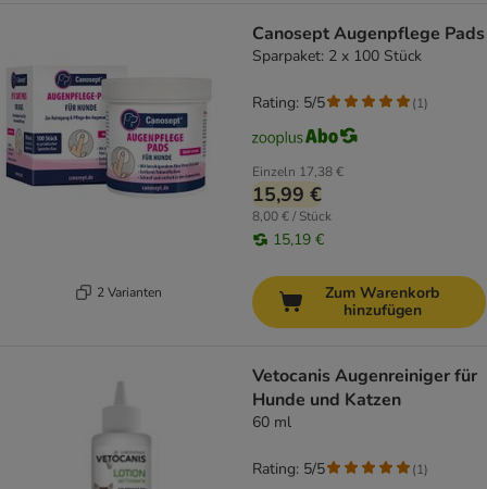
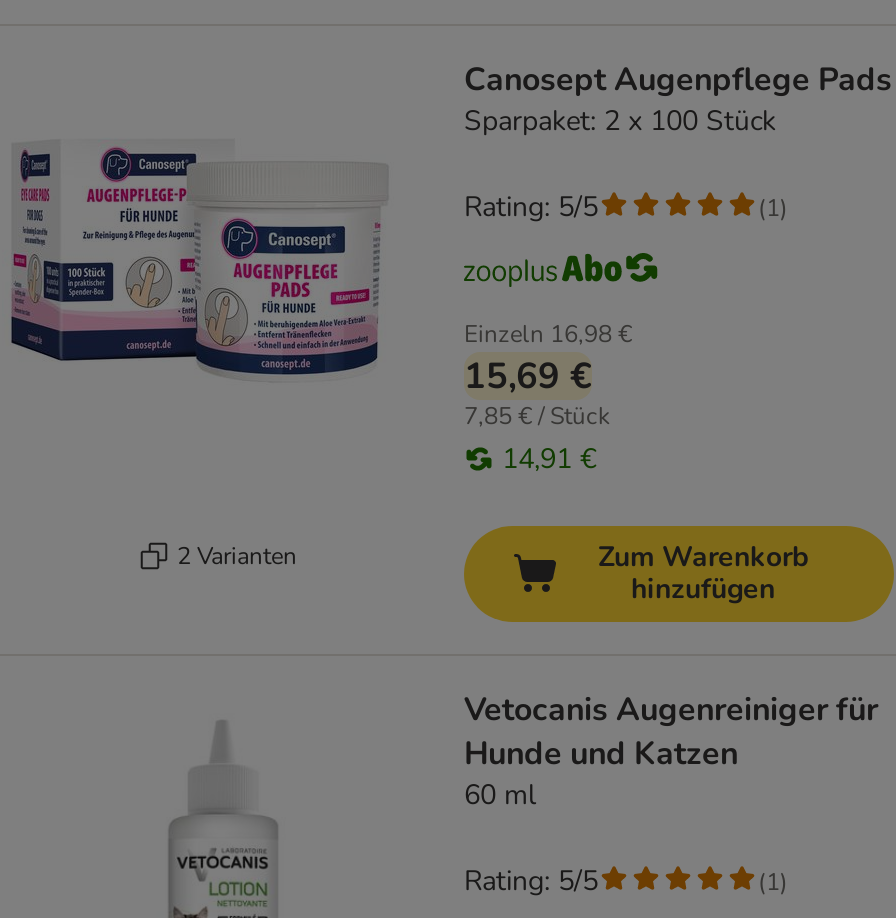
- Einzeln 17,38 €
+ Einzeln 16,98 €

- 15,99 €
+ 15,69 €

- 8,00 € / Stück
+ 7,85 € / Stück

- 15,19 €
+ 14,91 €
